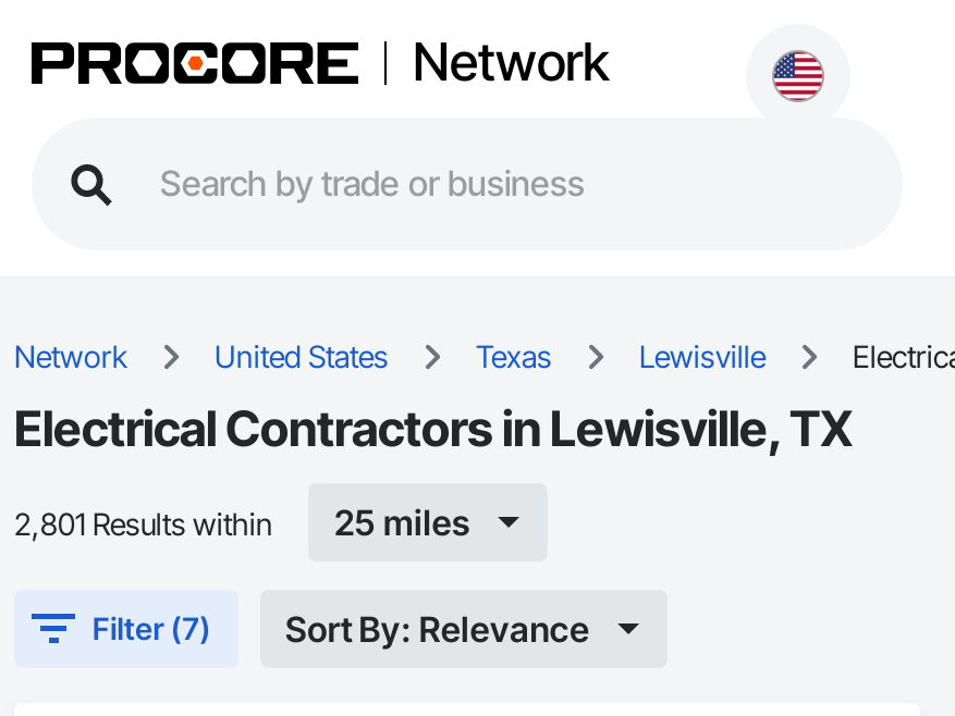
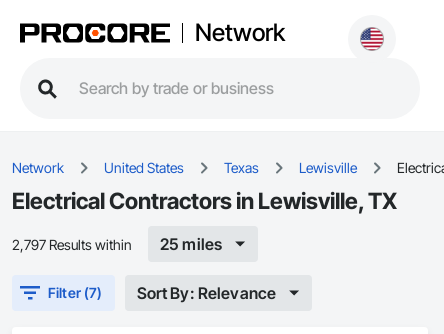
- 2,801 Results within
+ 2,797 Results within
